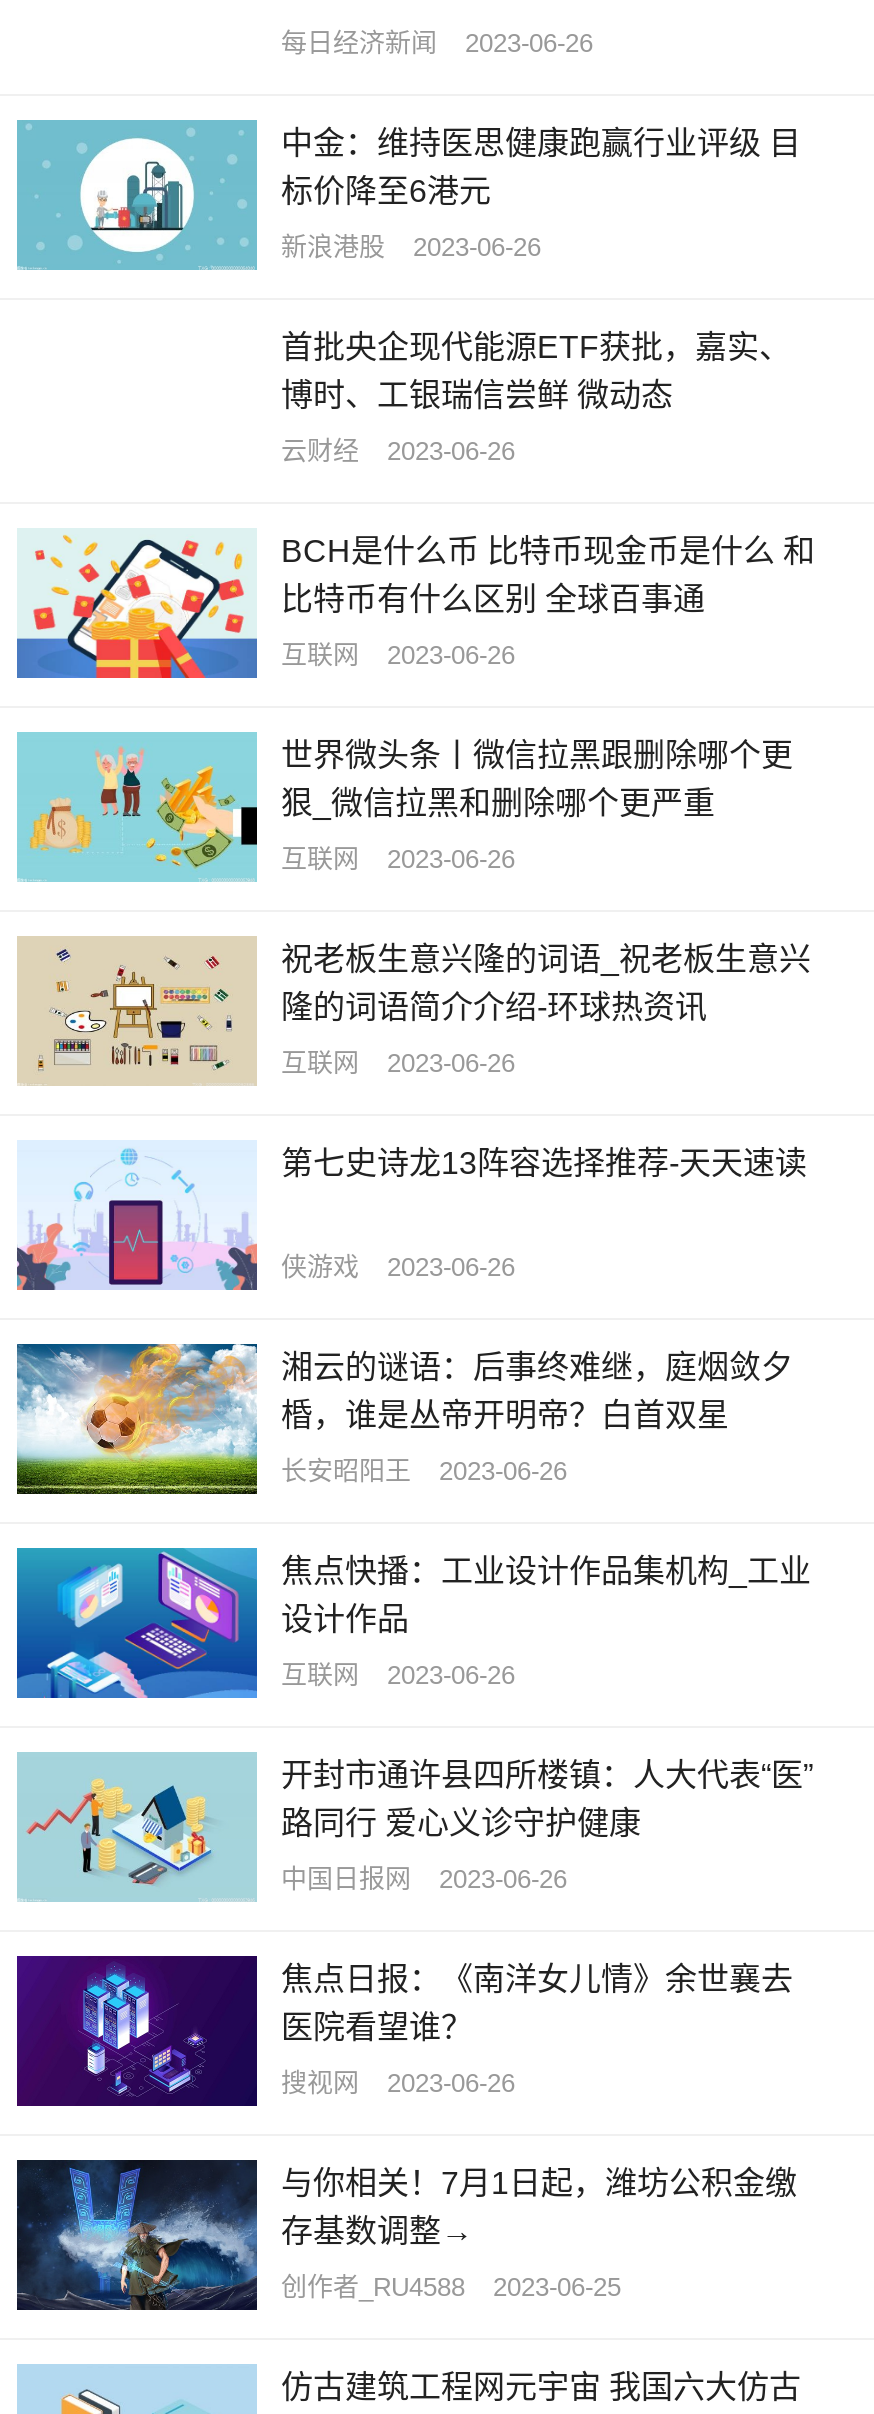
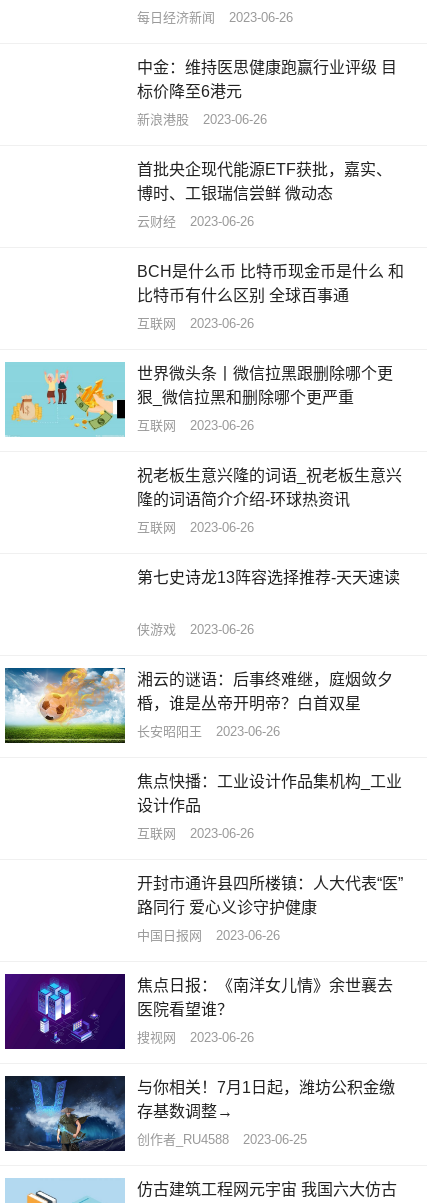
- [image]

- [image]

- [image]

- [image]

- [image]

- [image]
